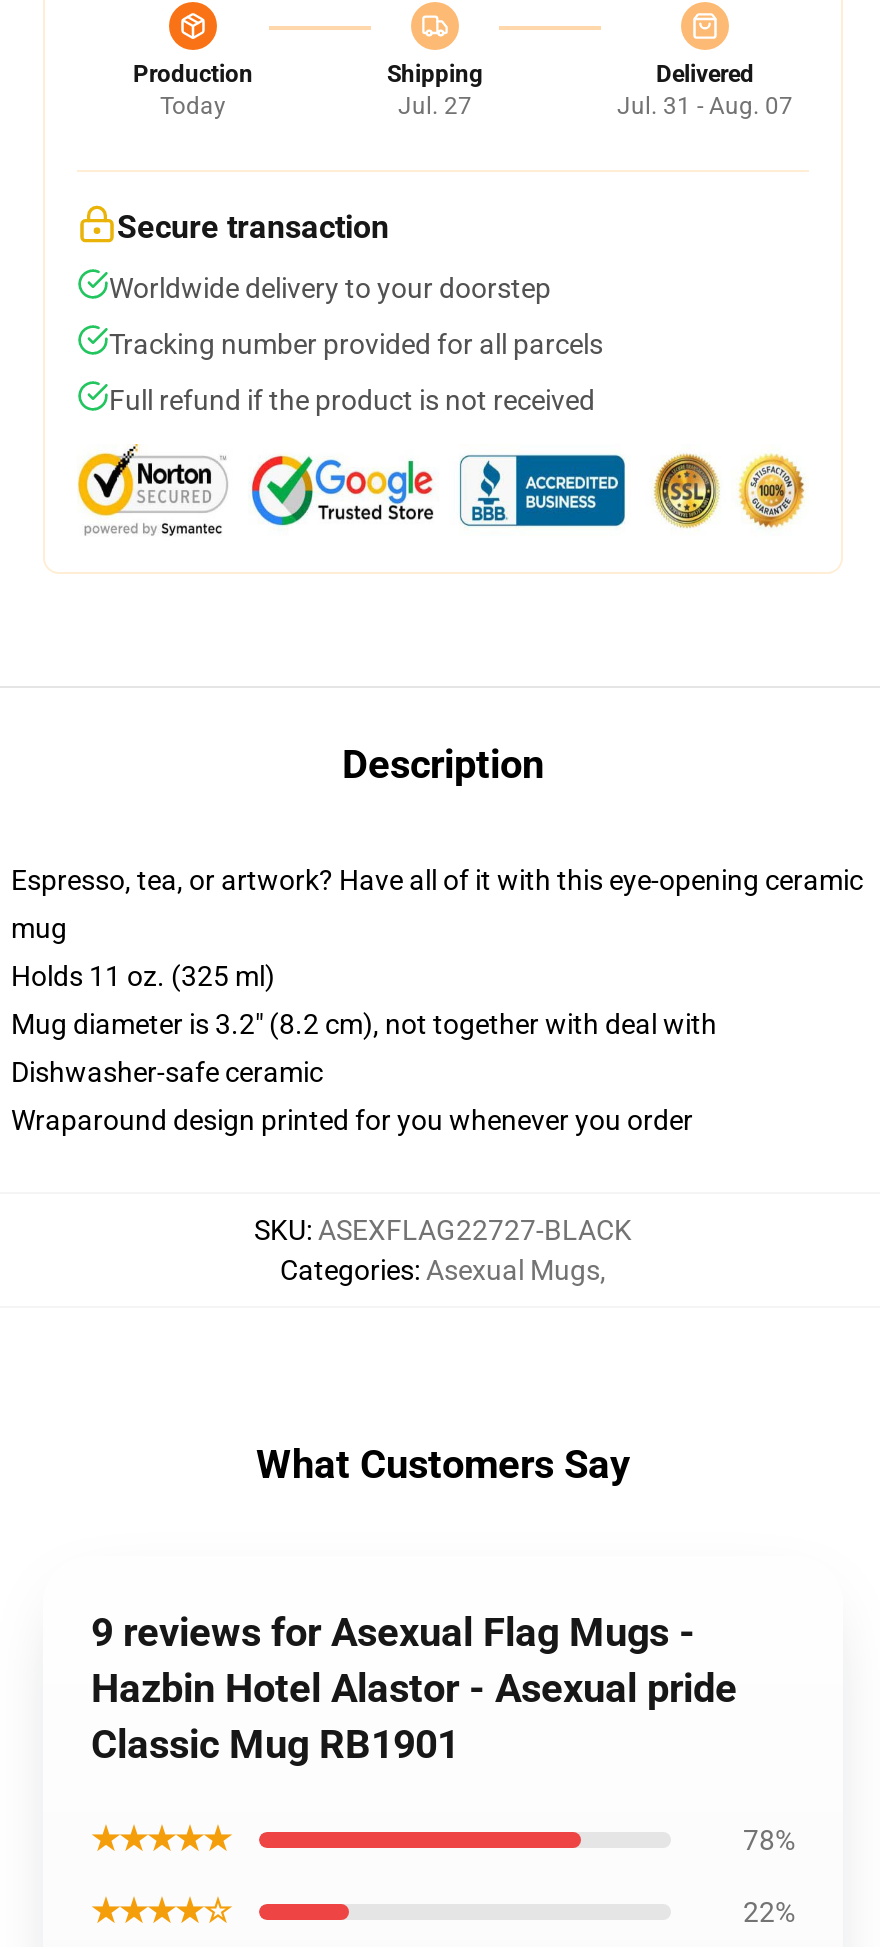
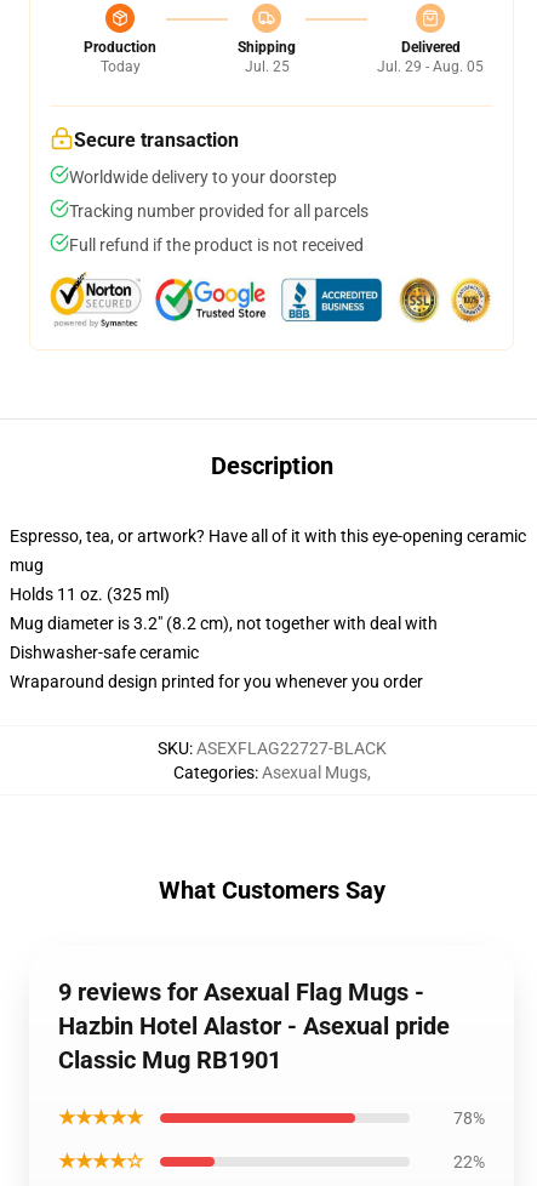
- Jul. 27
+ Jul. 25

- Jul. 31 - Aug. 07
+ Jul. 29 - Aug. 05
